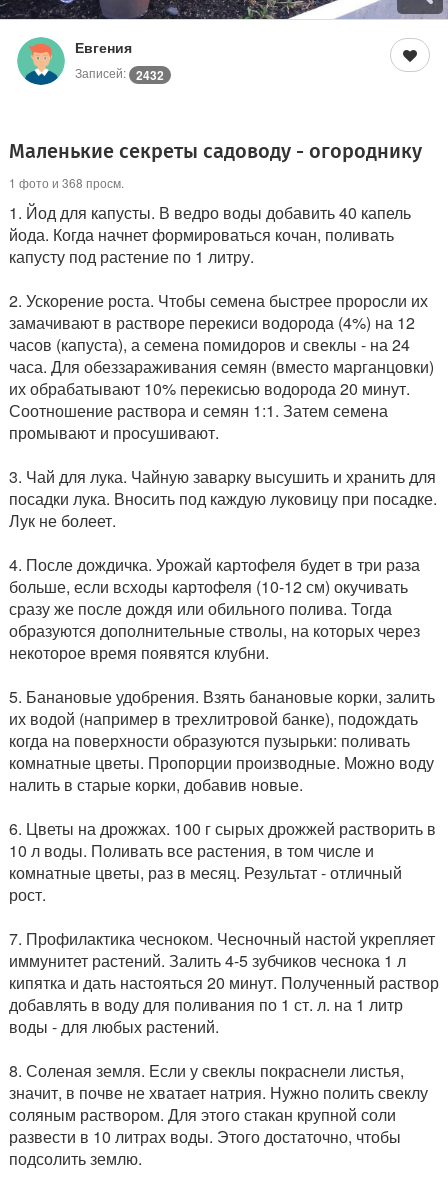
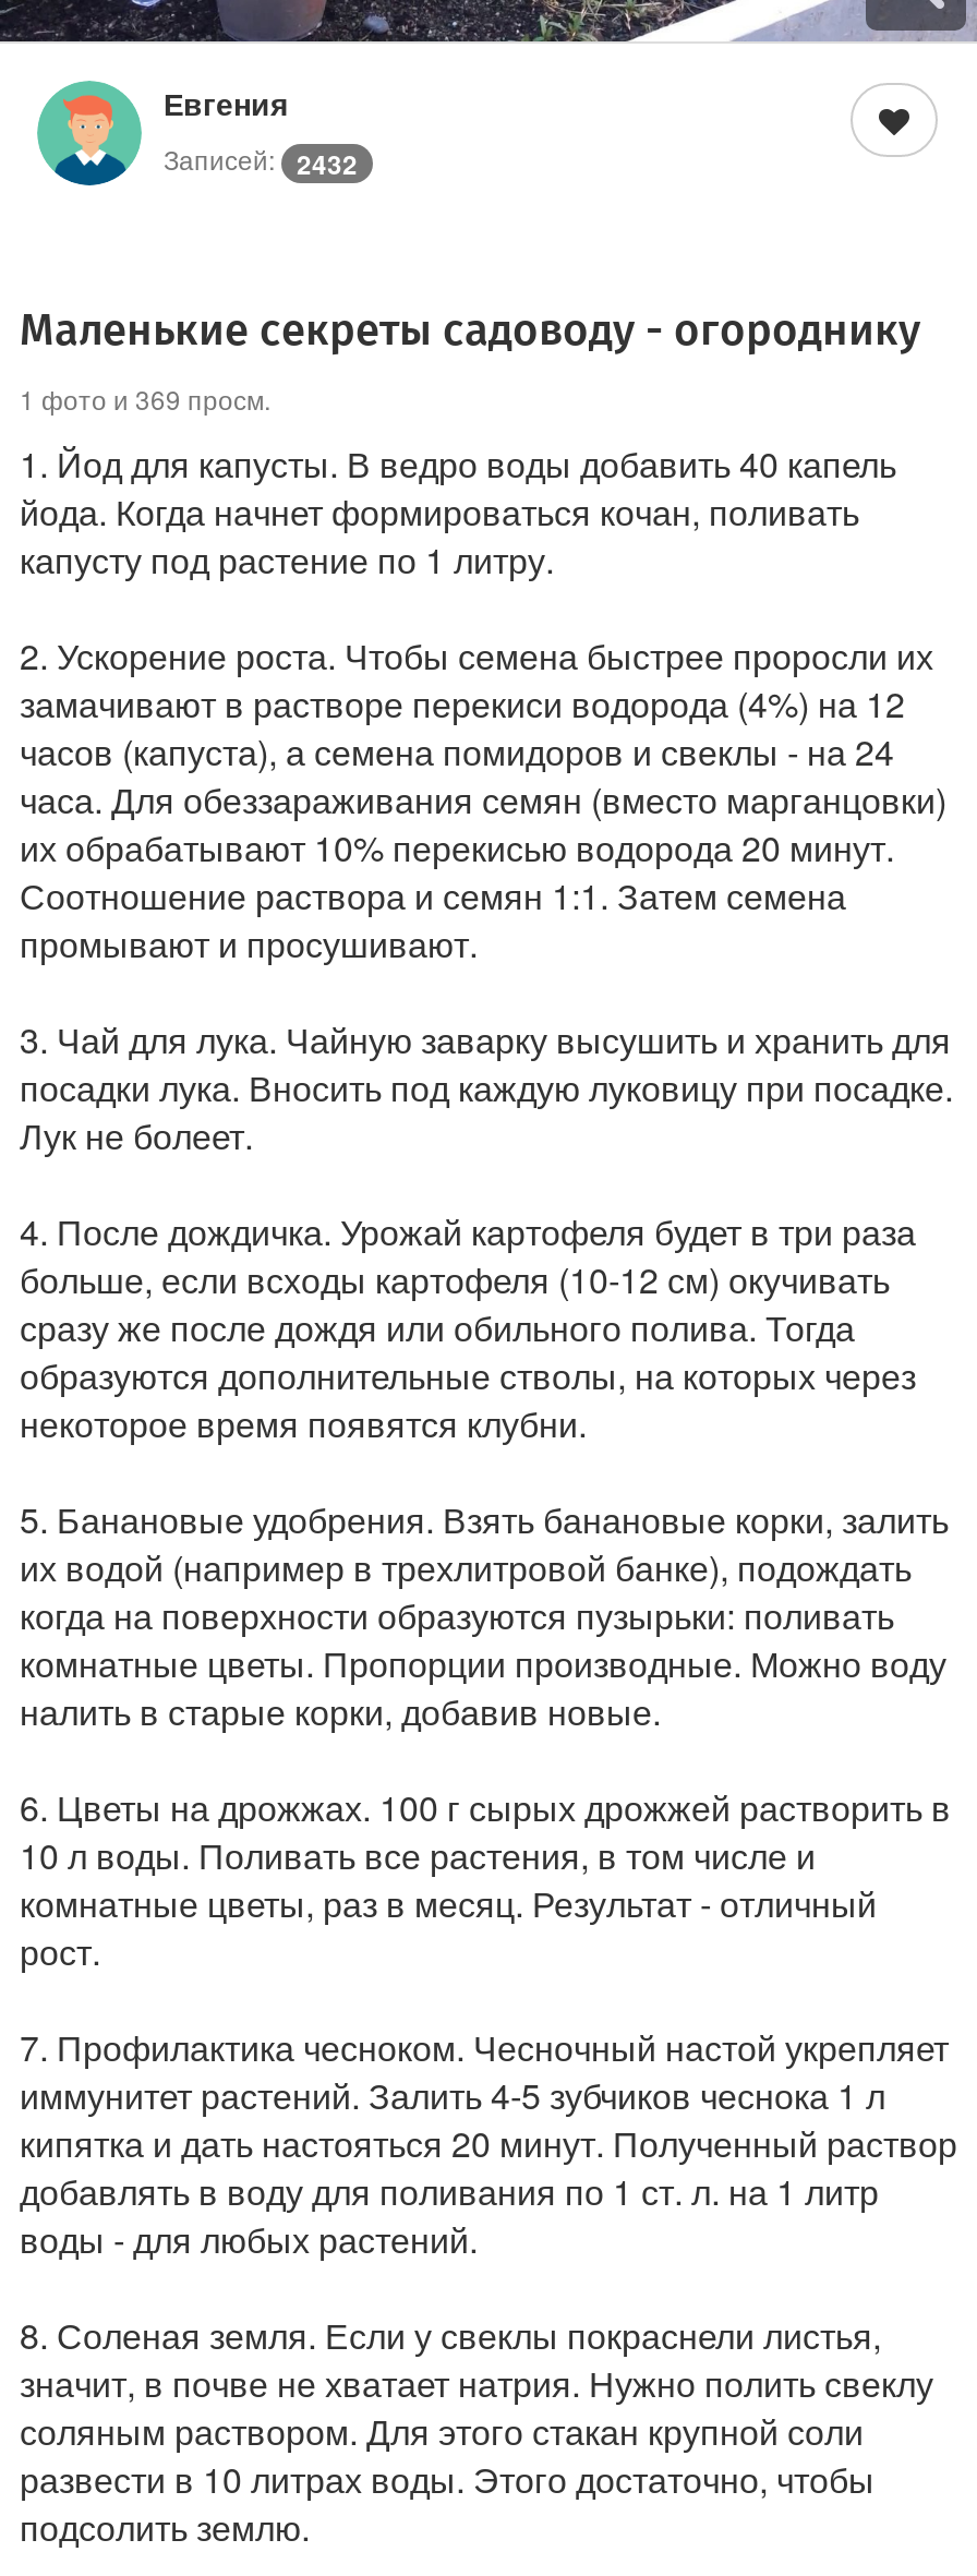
- 1 фото и 368 просм.
+ 1 фото и 369 просм.
